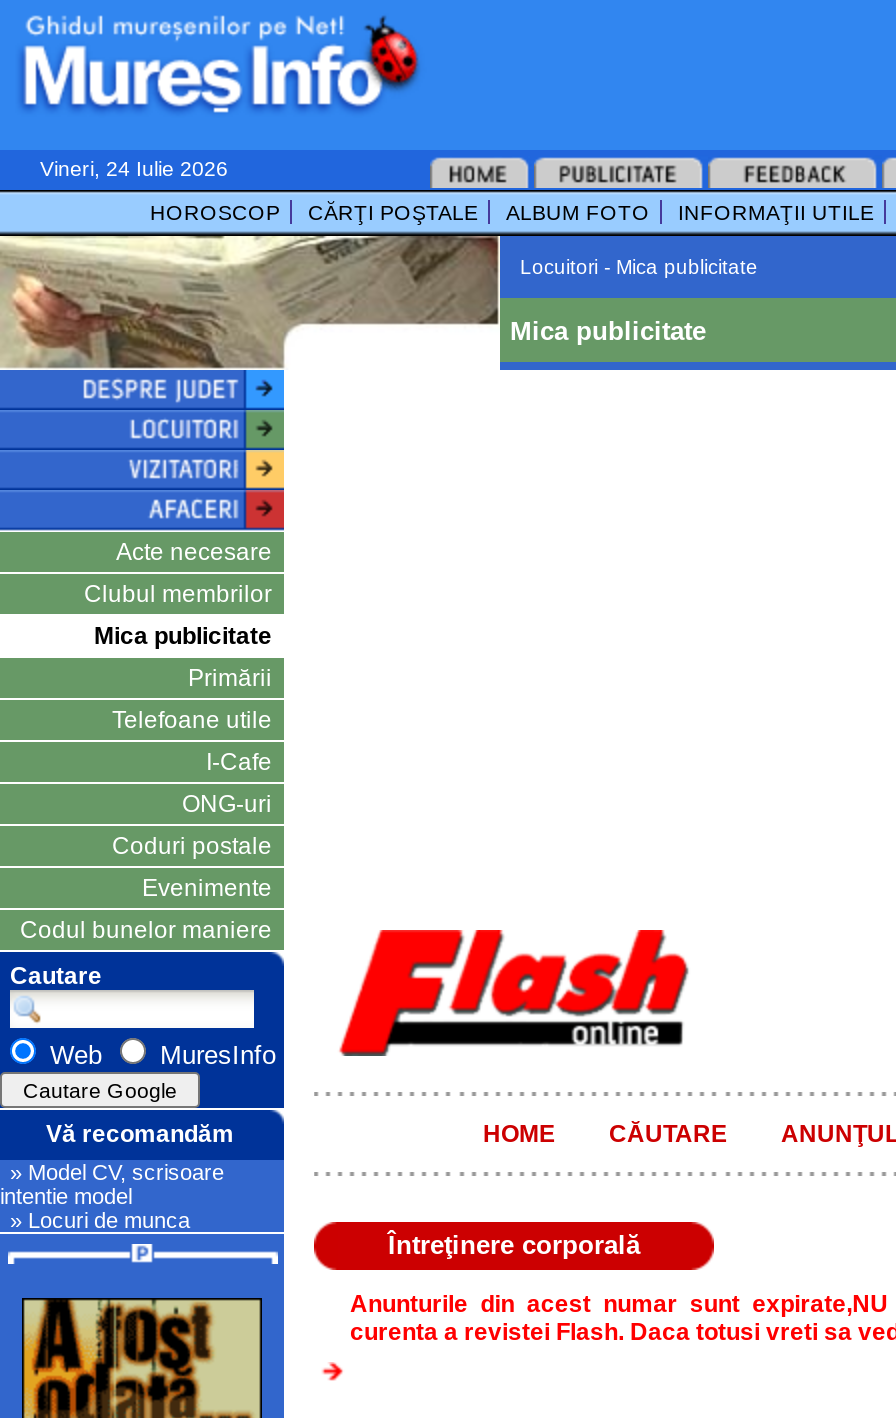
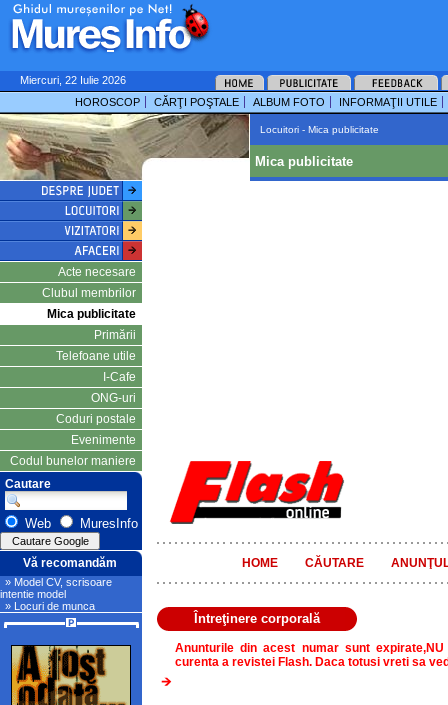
- Vineri, 24 Iulie 2026
+ Miercuri, 22 Iulie 2026
